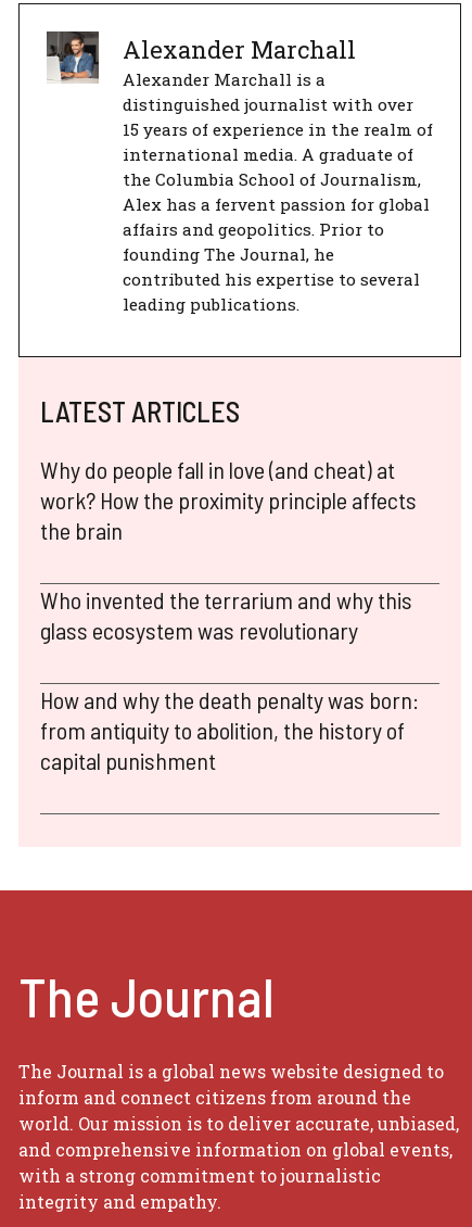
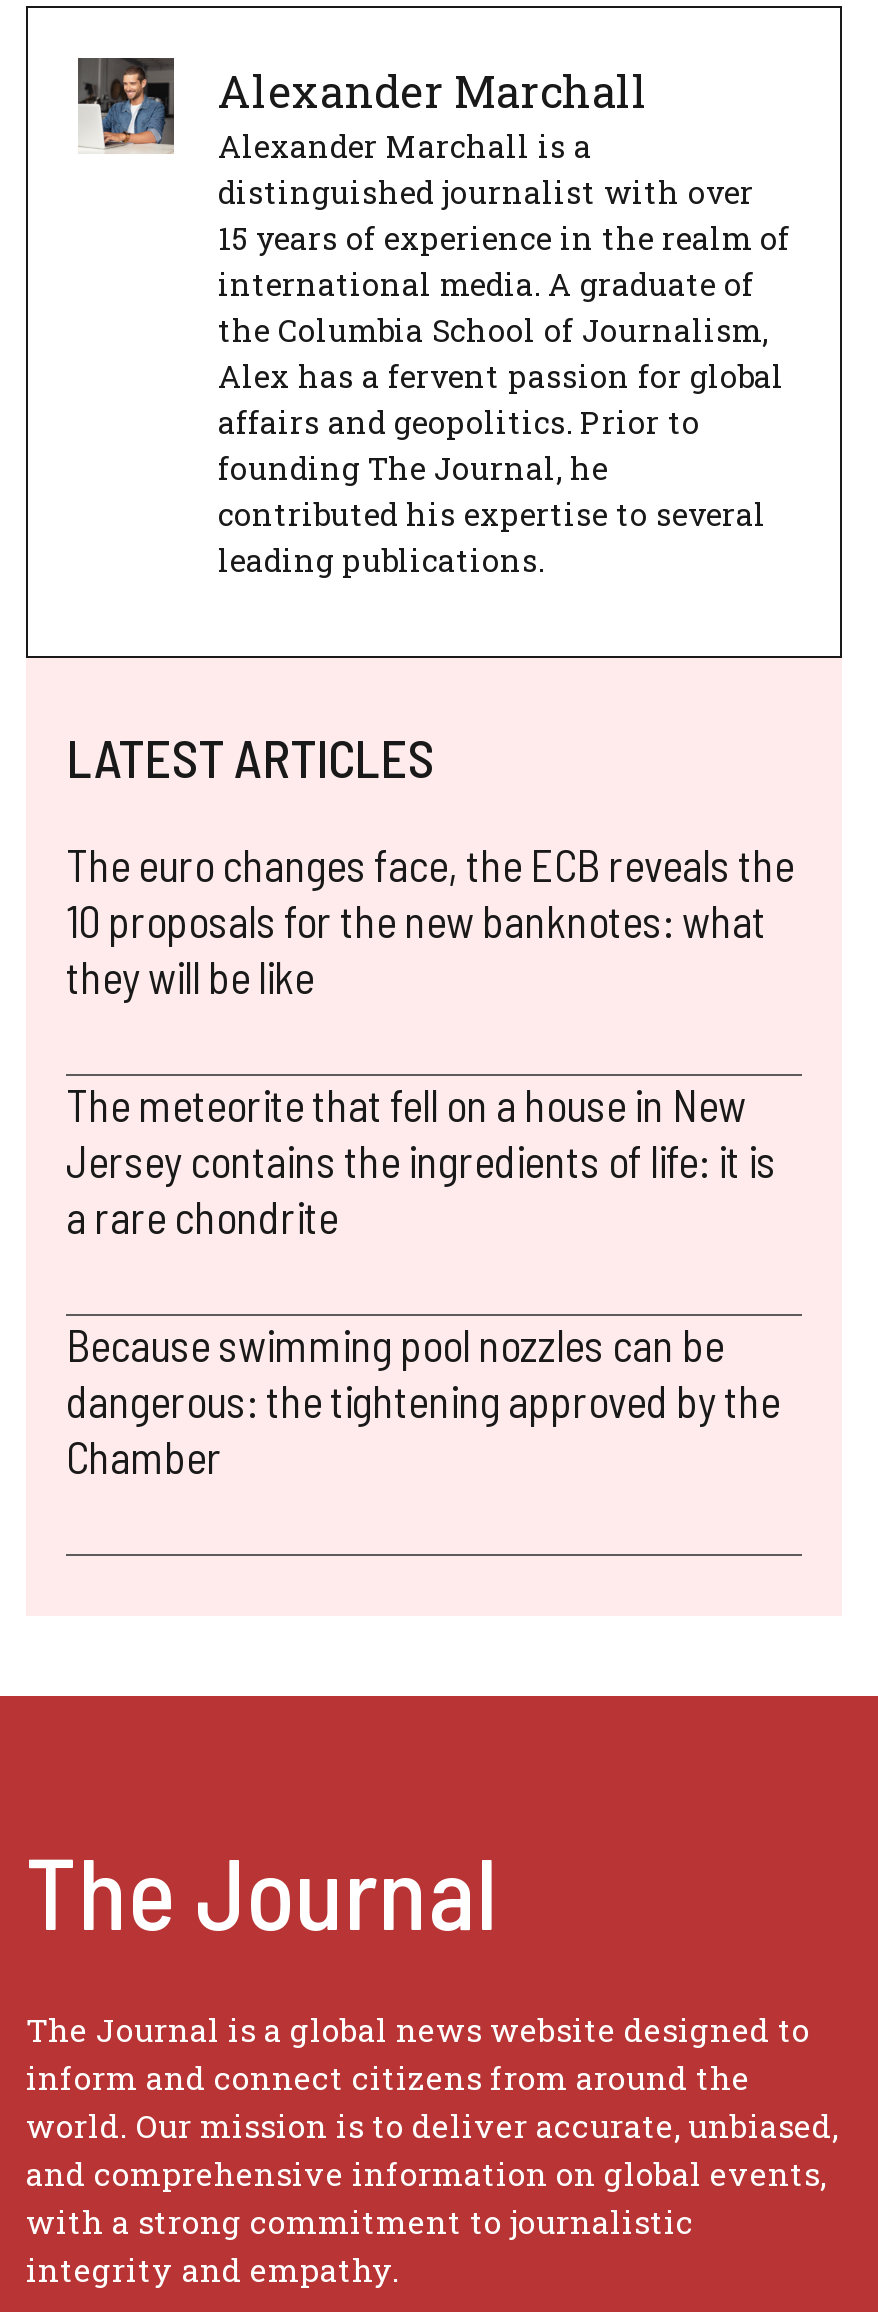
- Why do people fall in love (and cheat) at
- work? How the proximity principle affects
- the brain
+ The euro changes face, the ECB reveals the
+ 10 proposals for the new banknotes: what
+ they will be like

- Who invented the terrarium and why this
- glass ecosystem was revolutionary
+ The meteorite that fell on a house in New
+ Jersey contains the ingredients of life: it is
+ a rare chondrite

- How and why the death penalty was born:
- from antiquity to abolition, the history of
- capital punishment
+ Because swimming pool nozzles can be
+ dangerous: the tightening approved by the
+ Chamber
